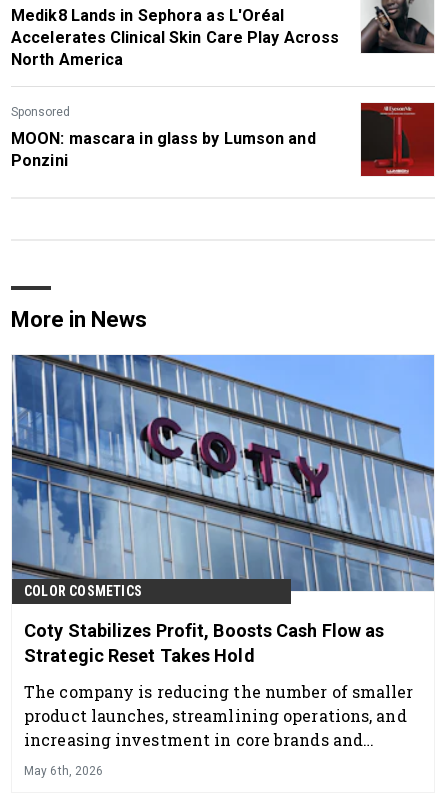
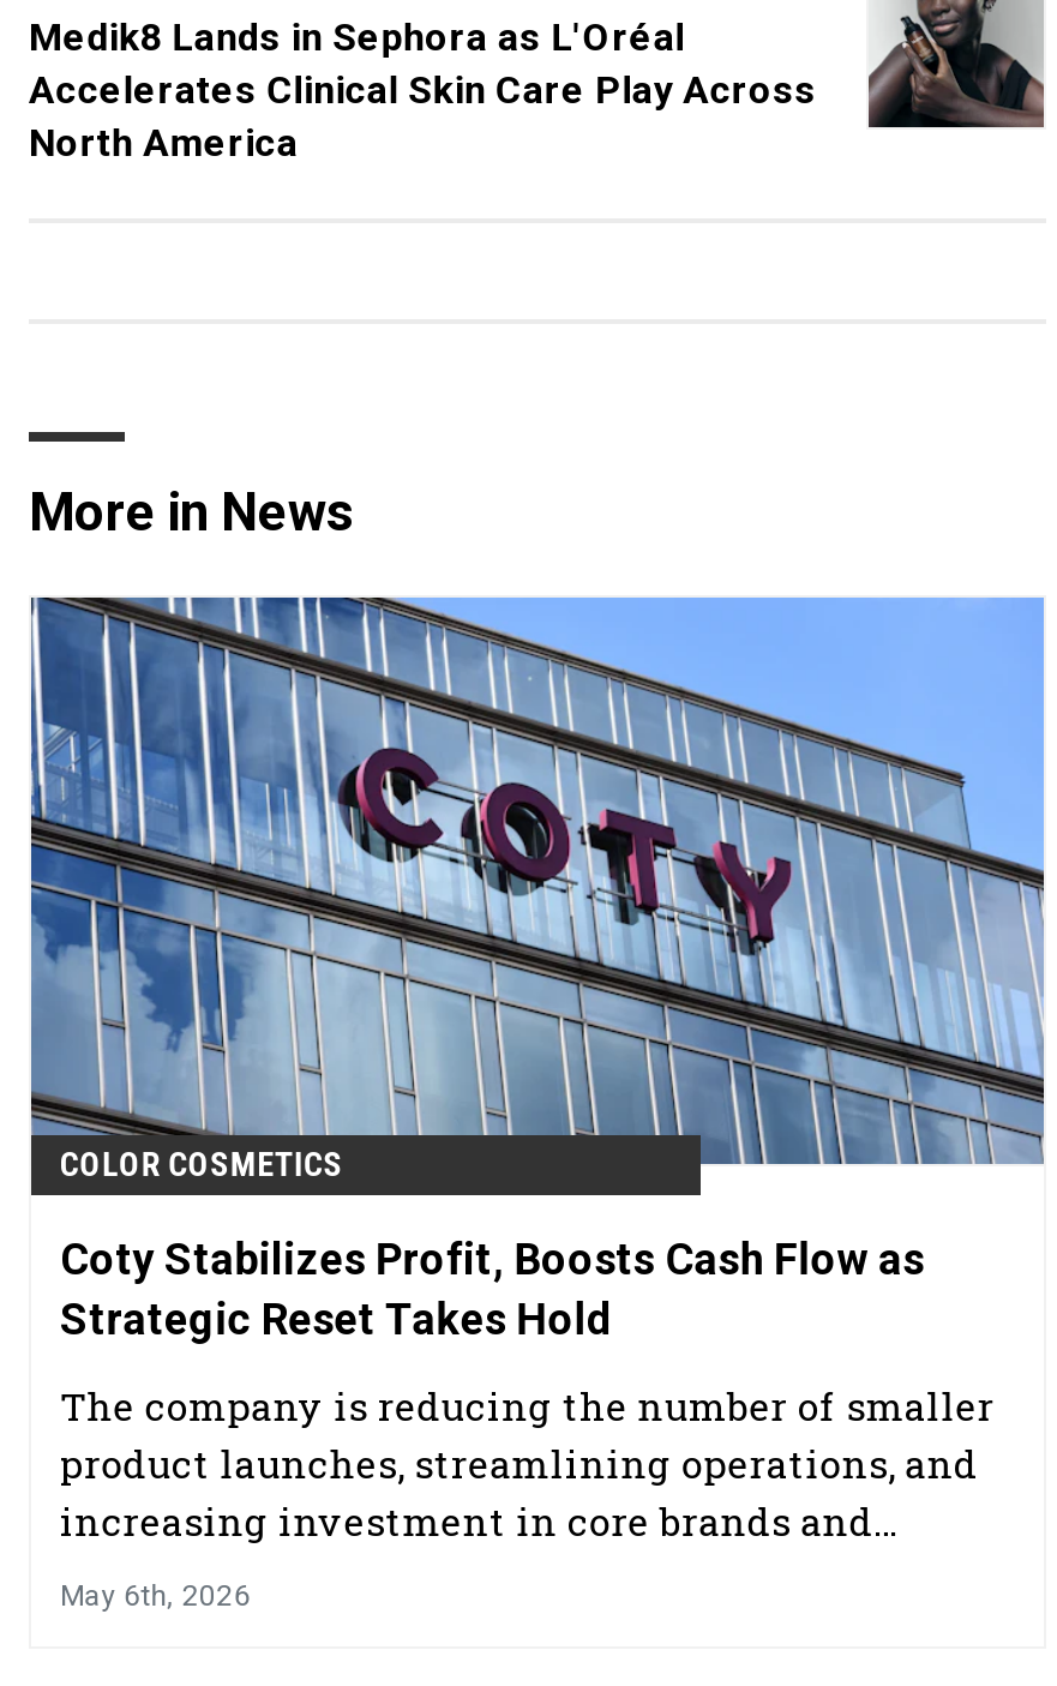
- Sponsored
- MOON: mascara in glass by Lumson and
- Ponzini

- [image]
